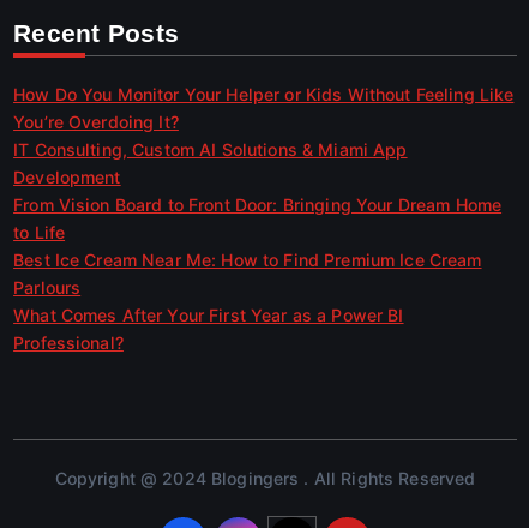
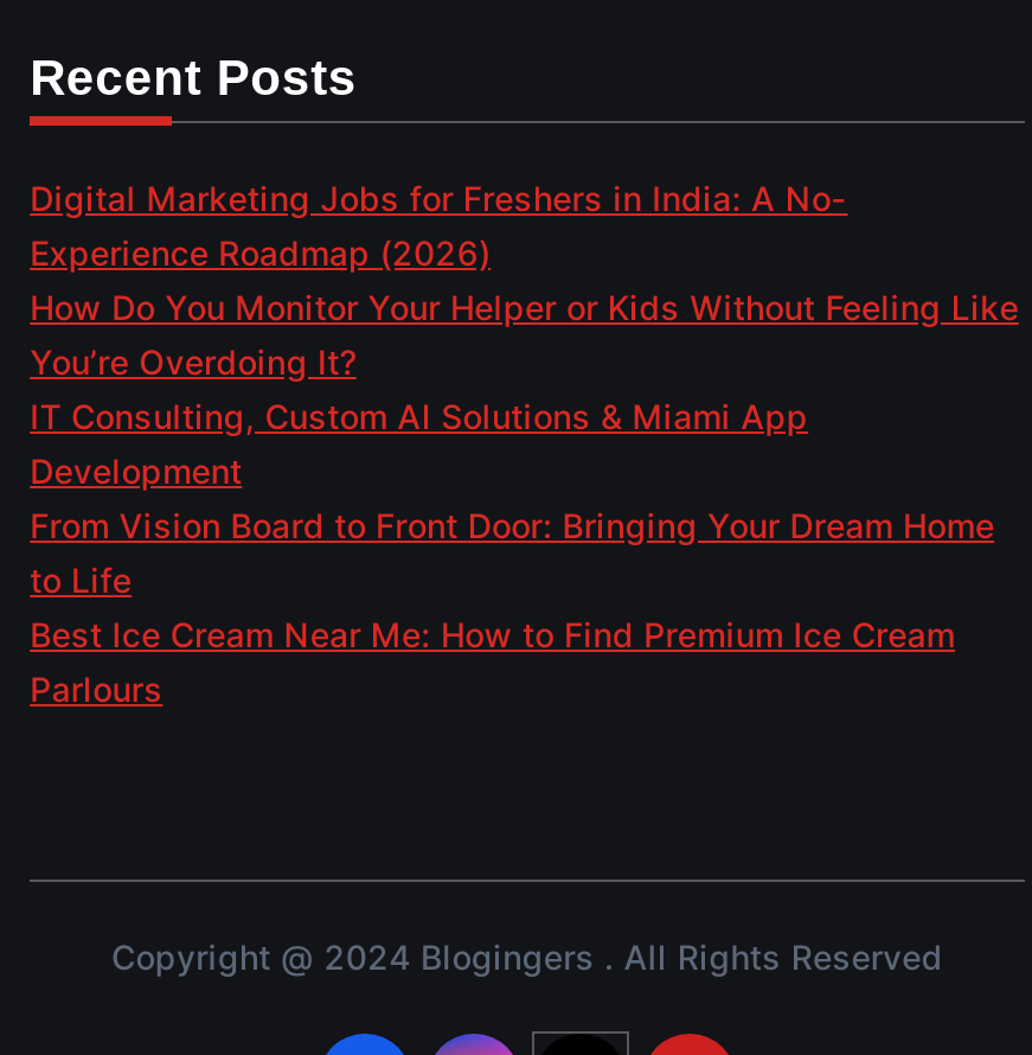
+ Digital Marketing Jobs for Freshers in India: A No-
+ Experience Roadmap (2026)

moved down: How Do You Monitor Your Helper or Kids Without Feeling Like | You’re Overdoing It? | IT Consulting, Custom AI Solutions & Miami App | Development | From Vision Board to Front Door: Bringing Your Dream Home | to Life | Best Ice Cream Near Me: How to Find Premium Ice Cream | Parlours

- What Comes After Your First Year as a Power BI
- Professional?
